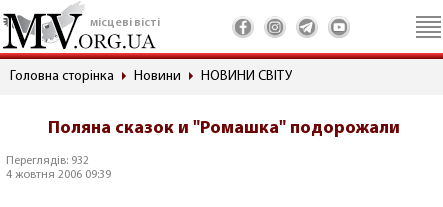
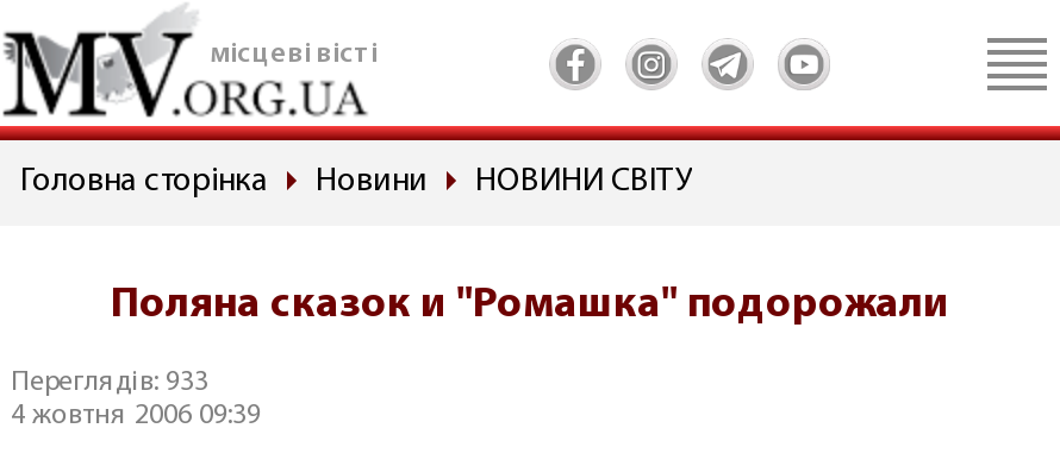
- Переглядів: 932
+ Переглядів: 933
